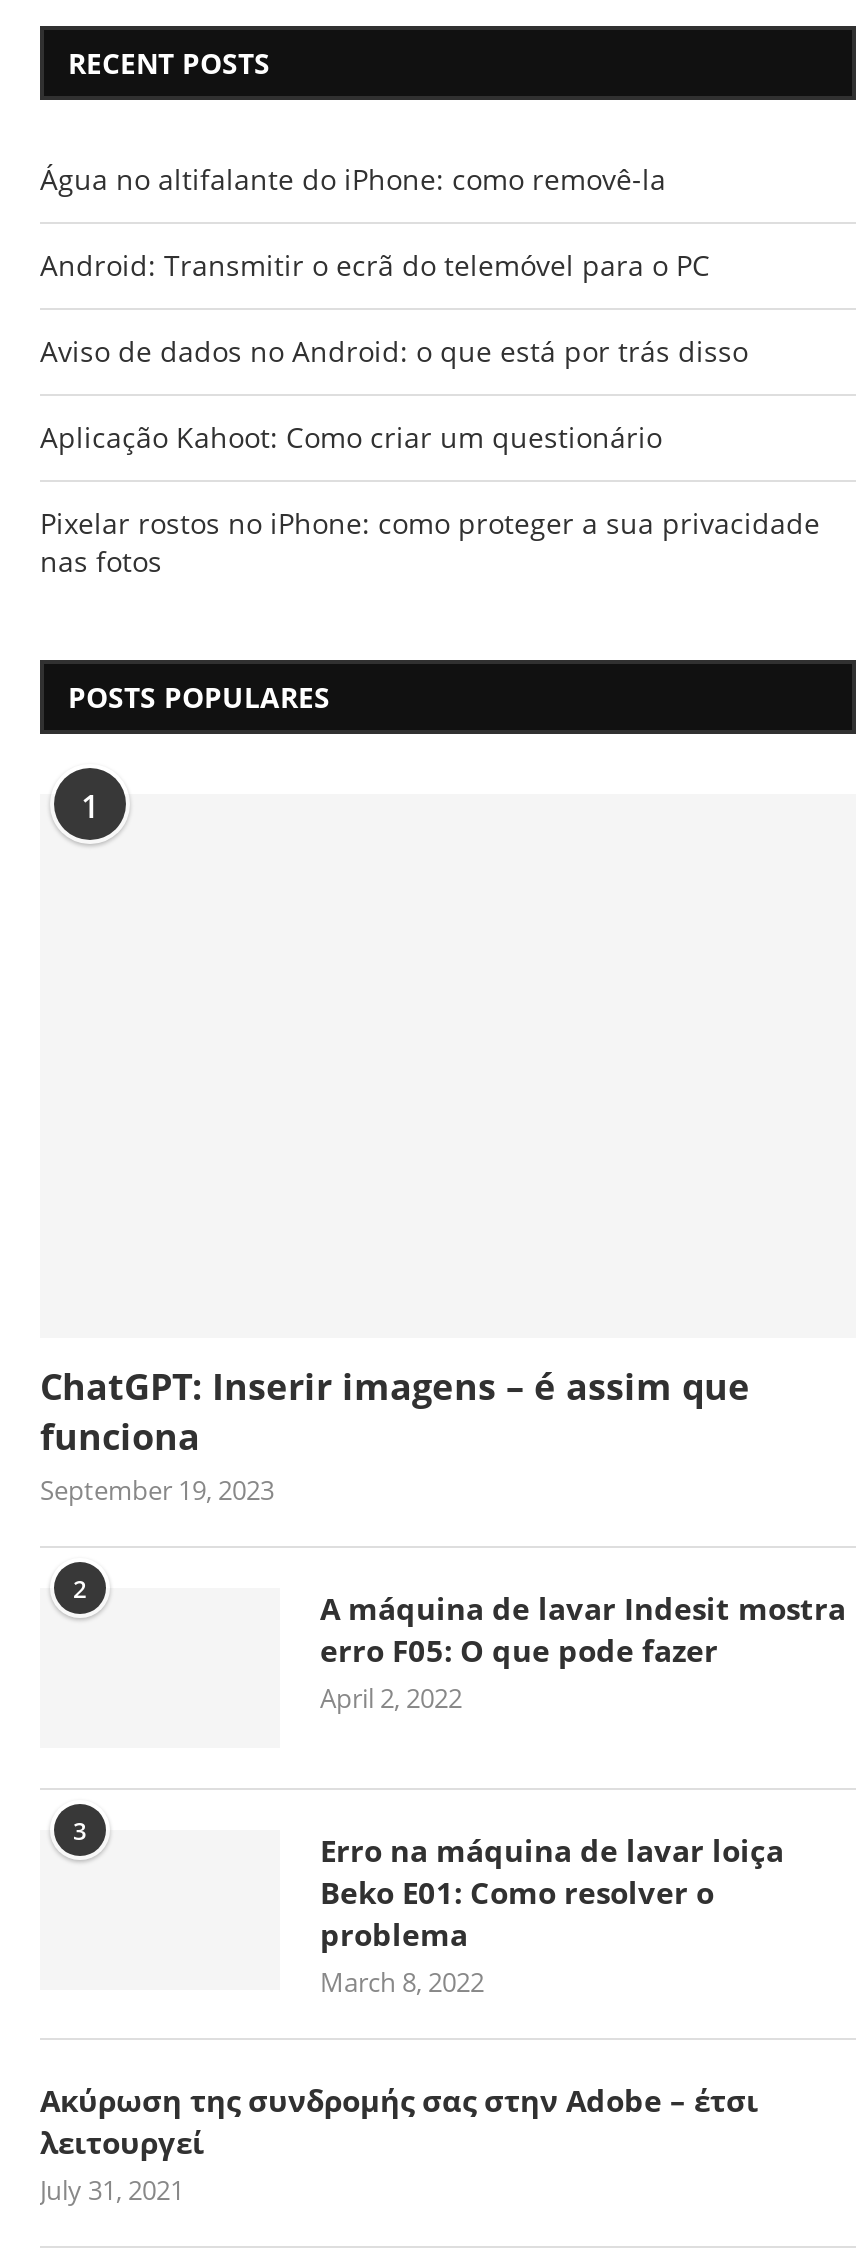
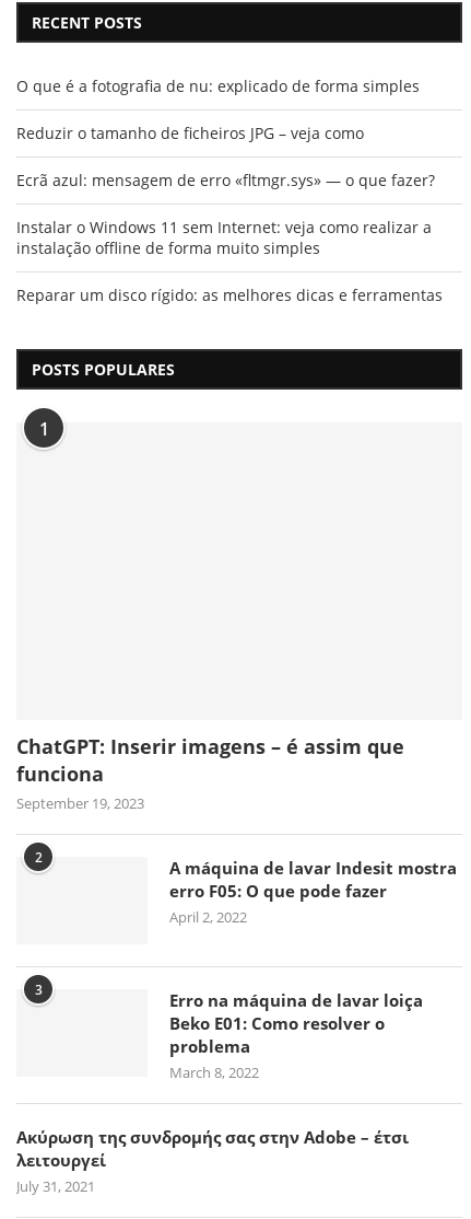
- Água no altifalante do iPhone: como removê-la
+ O que é a fotografia de nu: explicado de forma simples

- Android: Transmitir o ecrã do telemóvel para o PC
+ Reduzir o tamanho de ficheiros JPG – veja como

- Aviso de dados no Android: o que está por trás disso
+ Ecrã azul: mensagem de erro «fltmgr.sys» — o que fazer?

- Aplicação Kahoot: Como criar um questionário
+ Instalar o Windows 11 sem Internet: veja como realizar a
+ instalação offline de forma muito simples

- Pixelar rostos no iPhone: como proteger a sua privacidade
- nas fotos
+ Reparar um disco rígido: as melhores dicas e ferramentas
